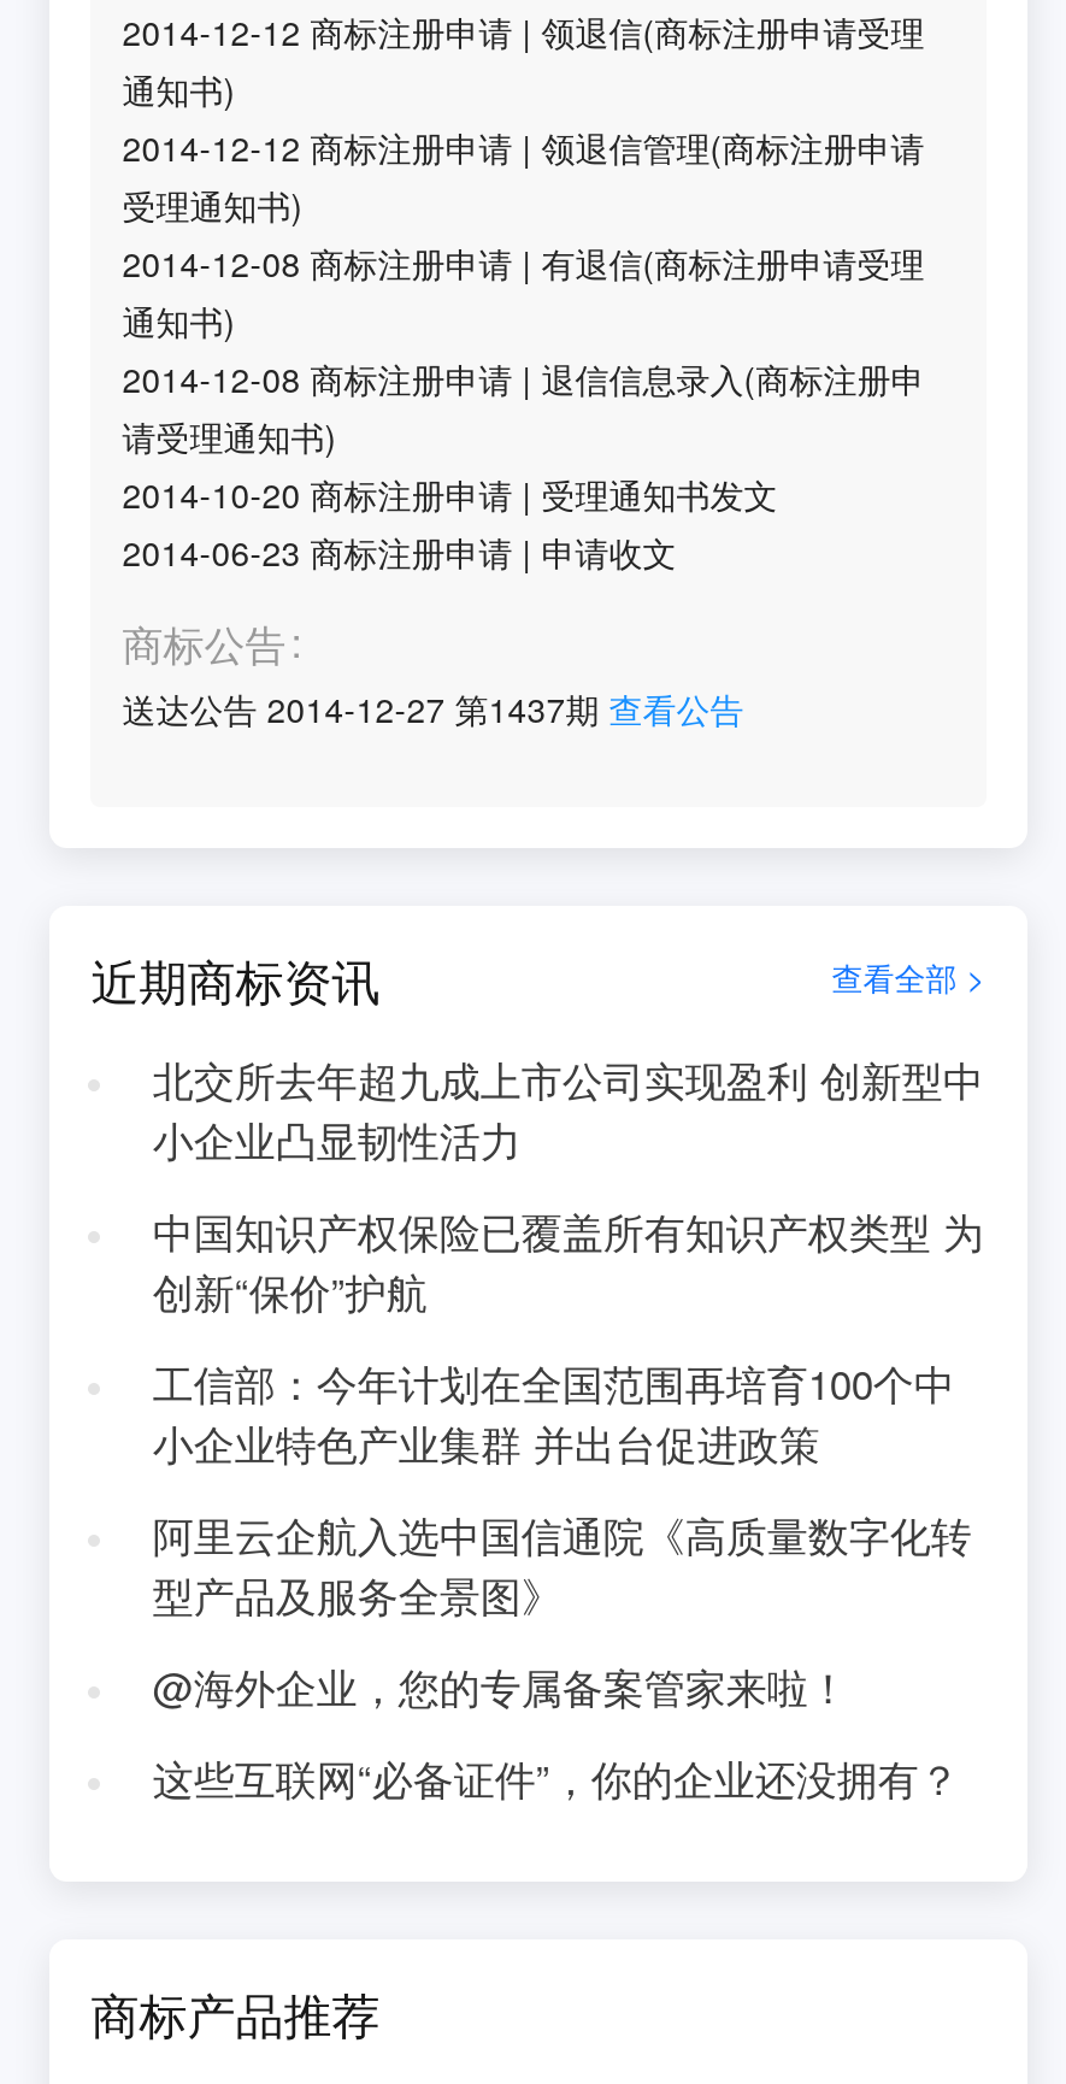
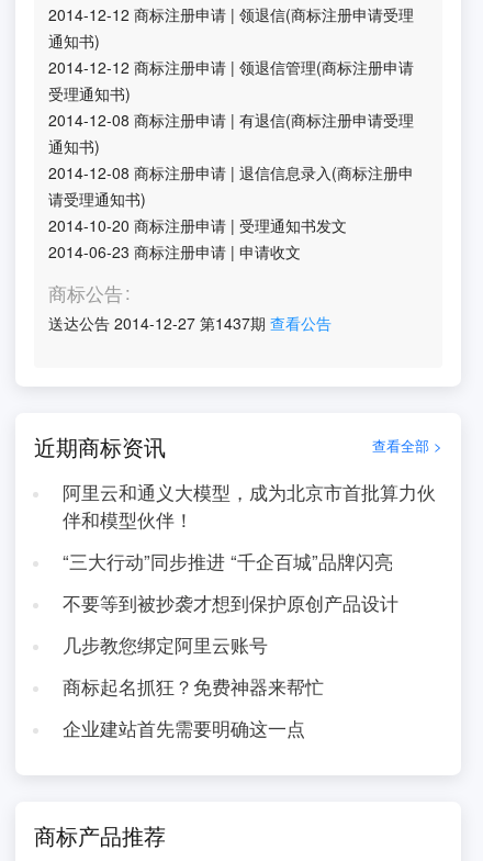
- 北交所去年超九成上市公司实现盈利 创新型中
- 小企业凸显韧性活力
+ 阿里云和通义大模型，成为北京市首批算力伙
+ 伴和模型伙伴！

- 中国知识产权保险已覆盖所有知识产权类型 为
- 创新“保价”护航
+ “三大行动”同步推进 “千企百城”品牌闪亮

- 工信部：今年计划在全国范围再培育100个中
- 小企业特色产业集群 并出台促进政策
+ 不要等到被抄袭才想到保护原创产品设计

- 阿里云企航入选中国信通院《高质量数字化转
- 型产品及服务全景图》
+ 几步教您绑定阿里云账号

- @海外企业，您的专属备案管家来啦！
+ 商标起名抓狂？免费神器来帮忙

- 这些互联网“必备证件”，你的企业还没拥有？
+ 企业建站首先需要明确这一点
